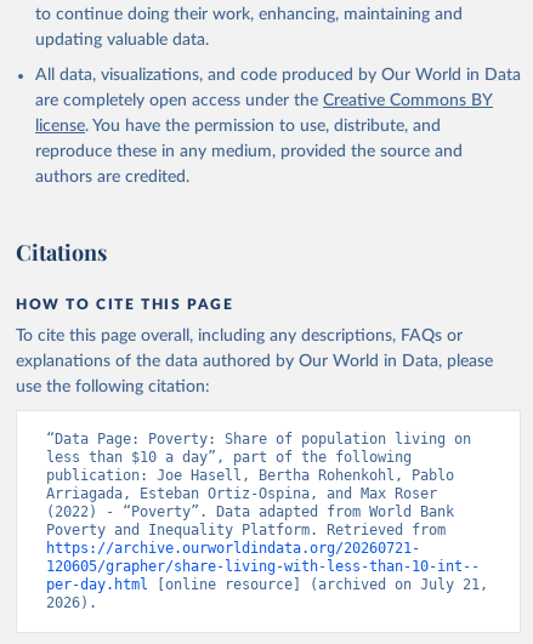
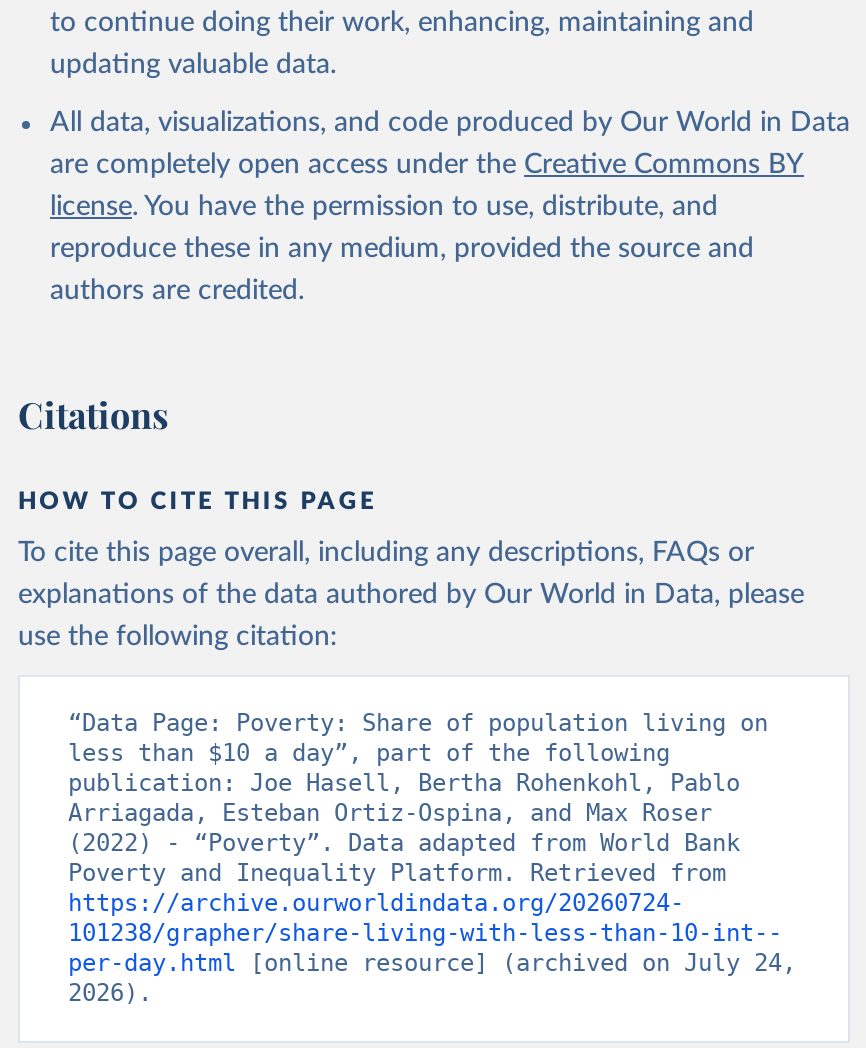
- https://archive.ourworldindata.org/20260721-
- 120605/grapher/share-living-with-less-than-10-int--
- per-day.html [online resource] (archived on July 21,
+ https://archive.ourworldindata.org/20260724-
+ 101238/grapher/share-living-with-less-than-10-int--
+ per-day.html [online resource] (archived on July 24,
